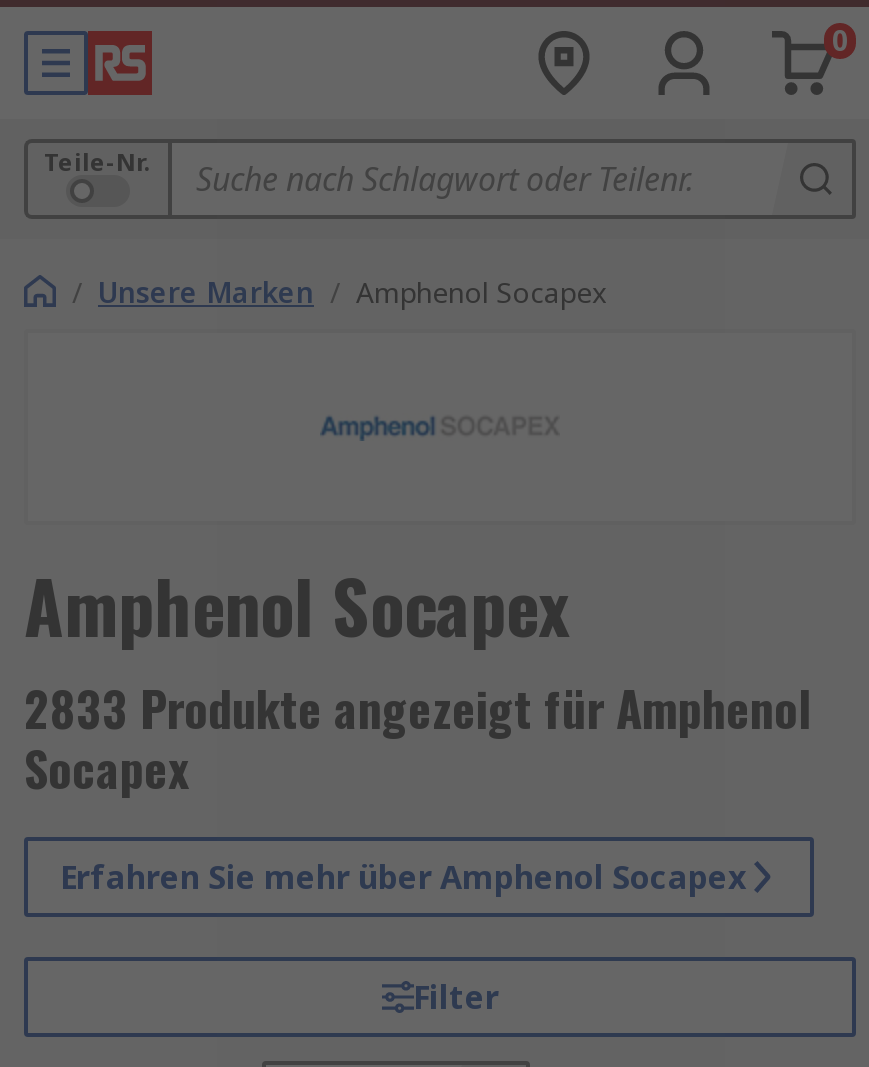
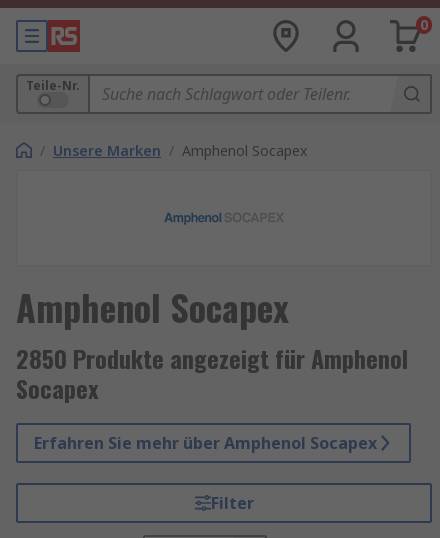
- 2833 Produkte angezeigt für Amphenol
+ 2850 Produkte angezeigt für Amphenol
